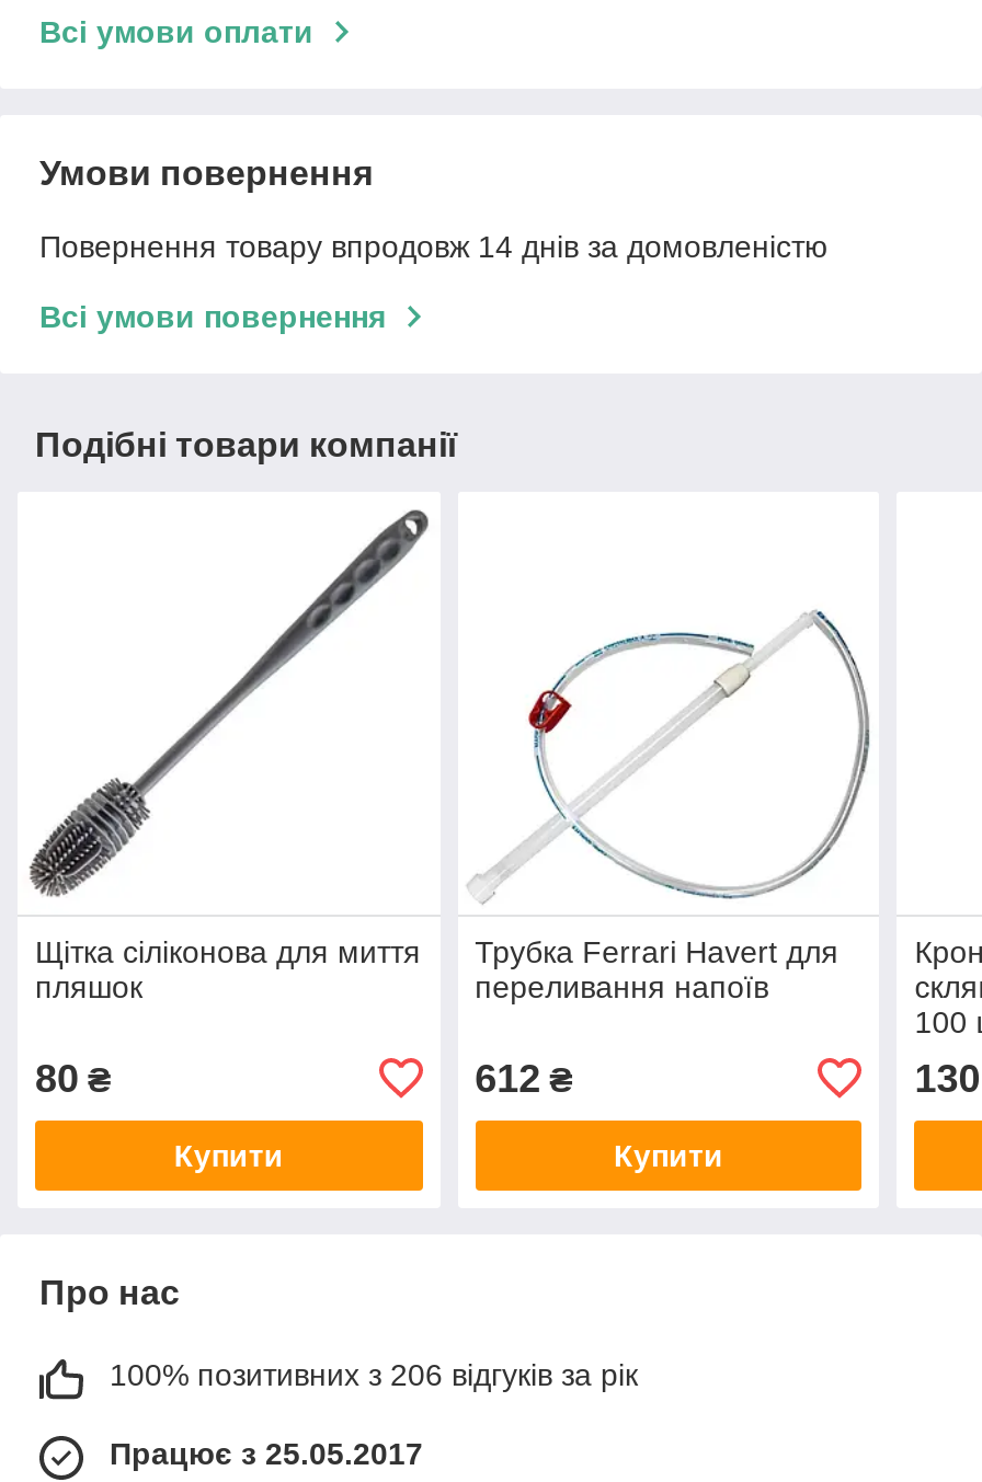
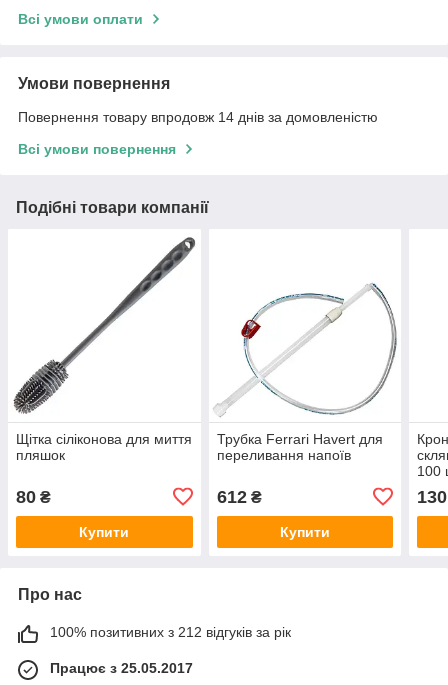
- 100% позитивних з 206 відгуків за рік
+ 100% позитивних з 212 відгуків за рік
